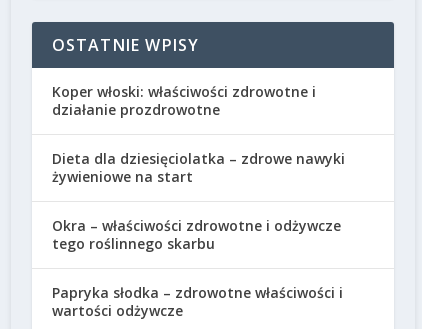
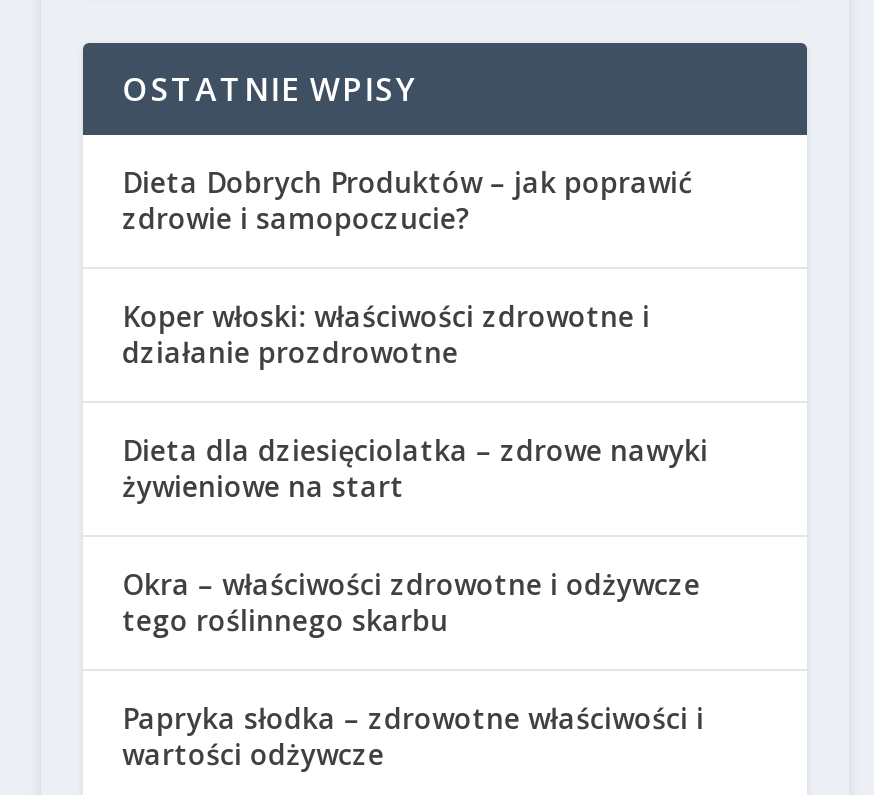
+ Dieta Dobrych Produktów – jak poprawić
+ zdrowie i samopoczucie?
